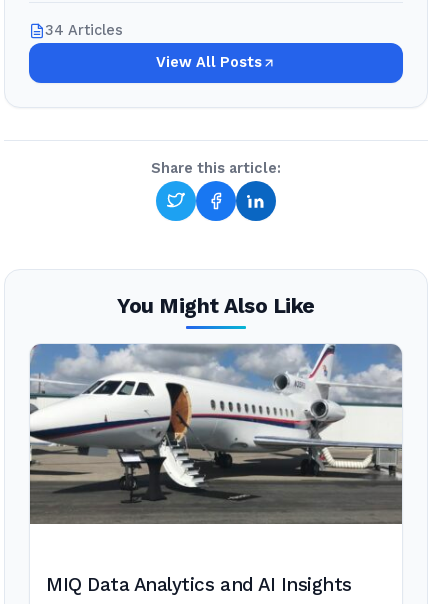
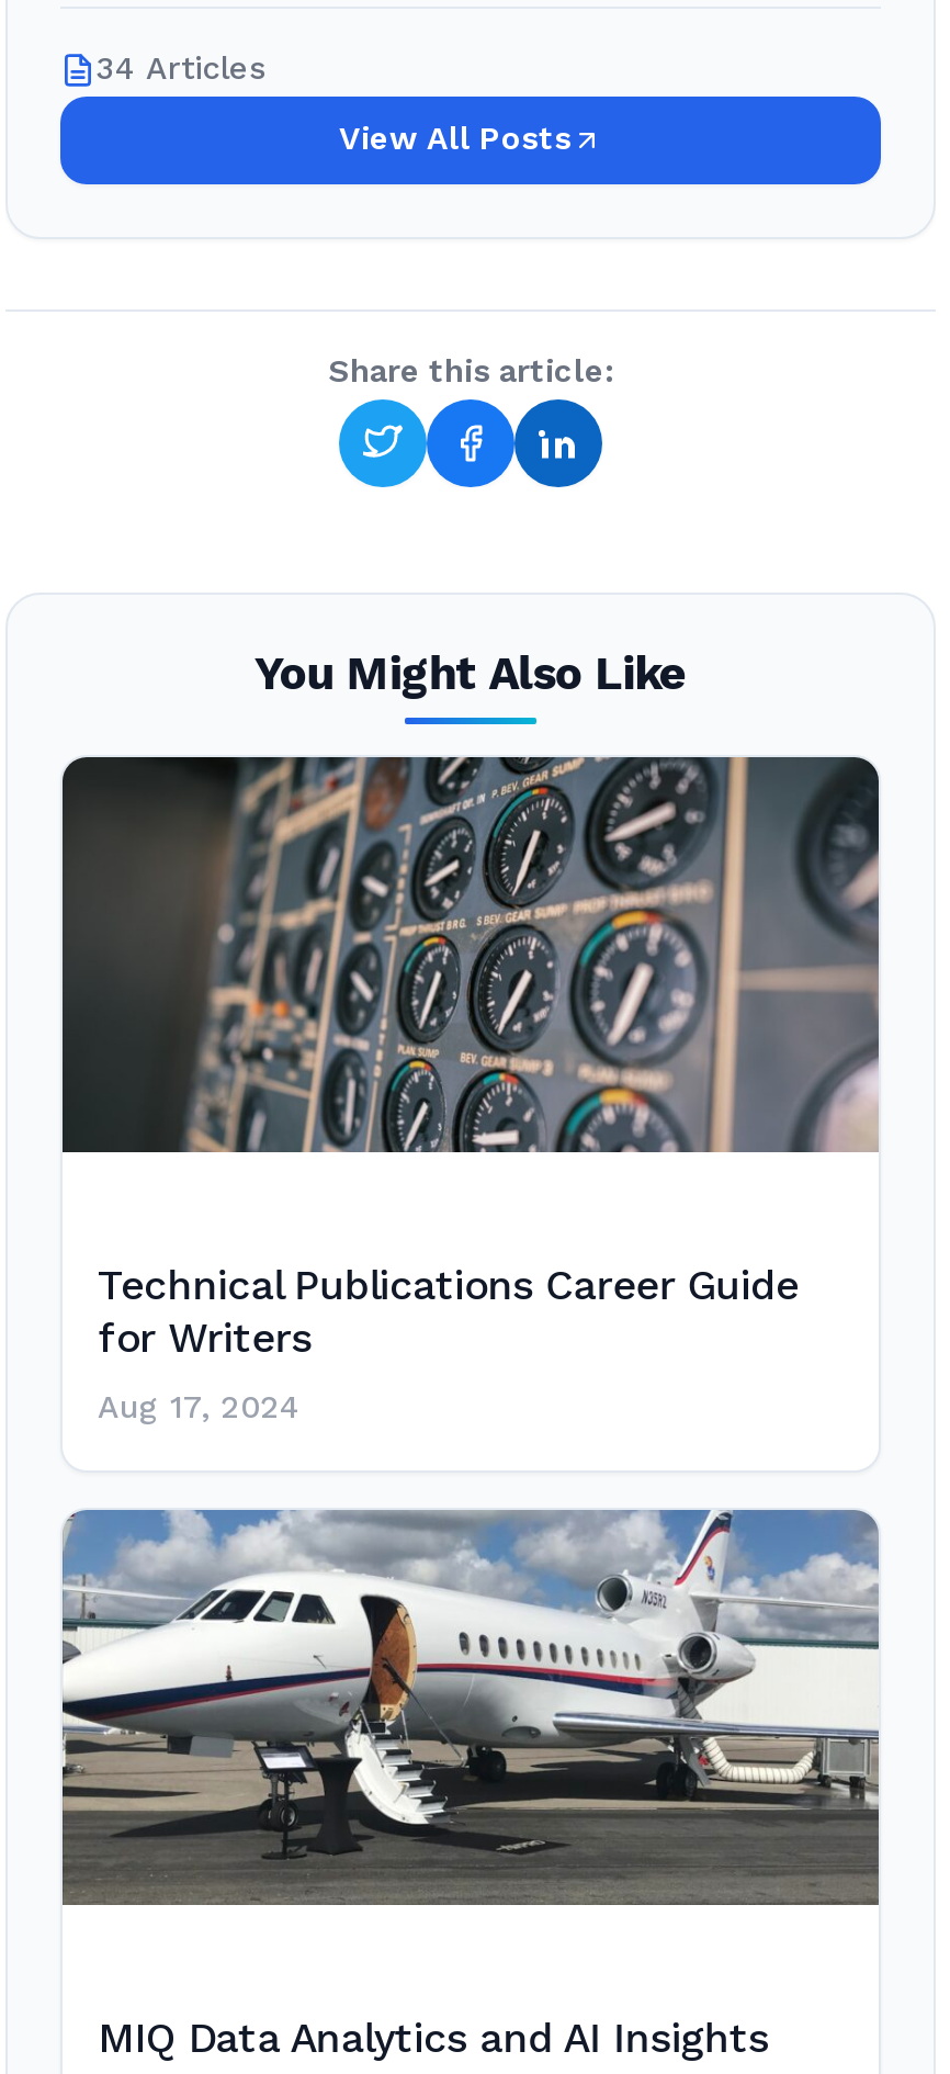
+ [image]

+ Technical Publications Career Guide
+ for Writers
+ Aug 17, 2024
